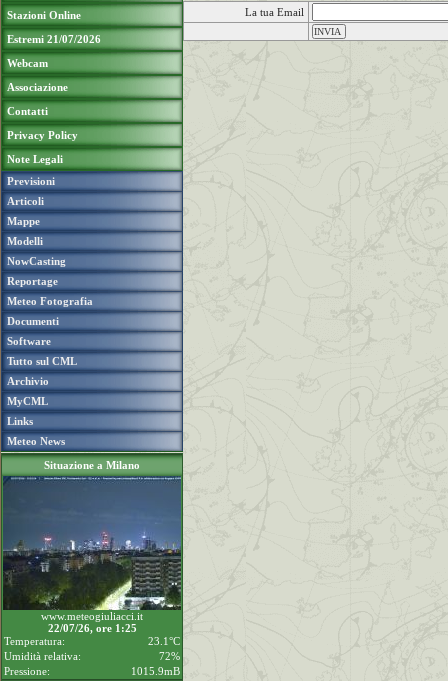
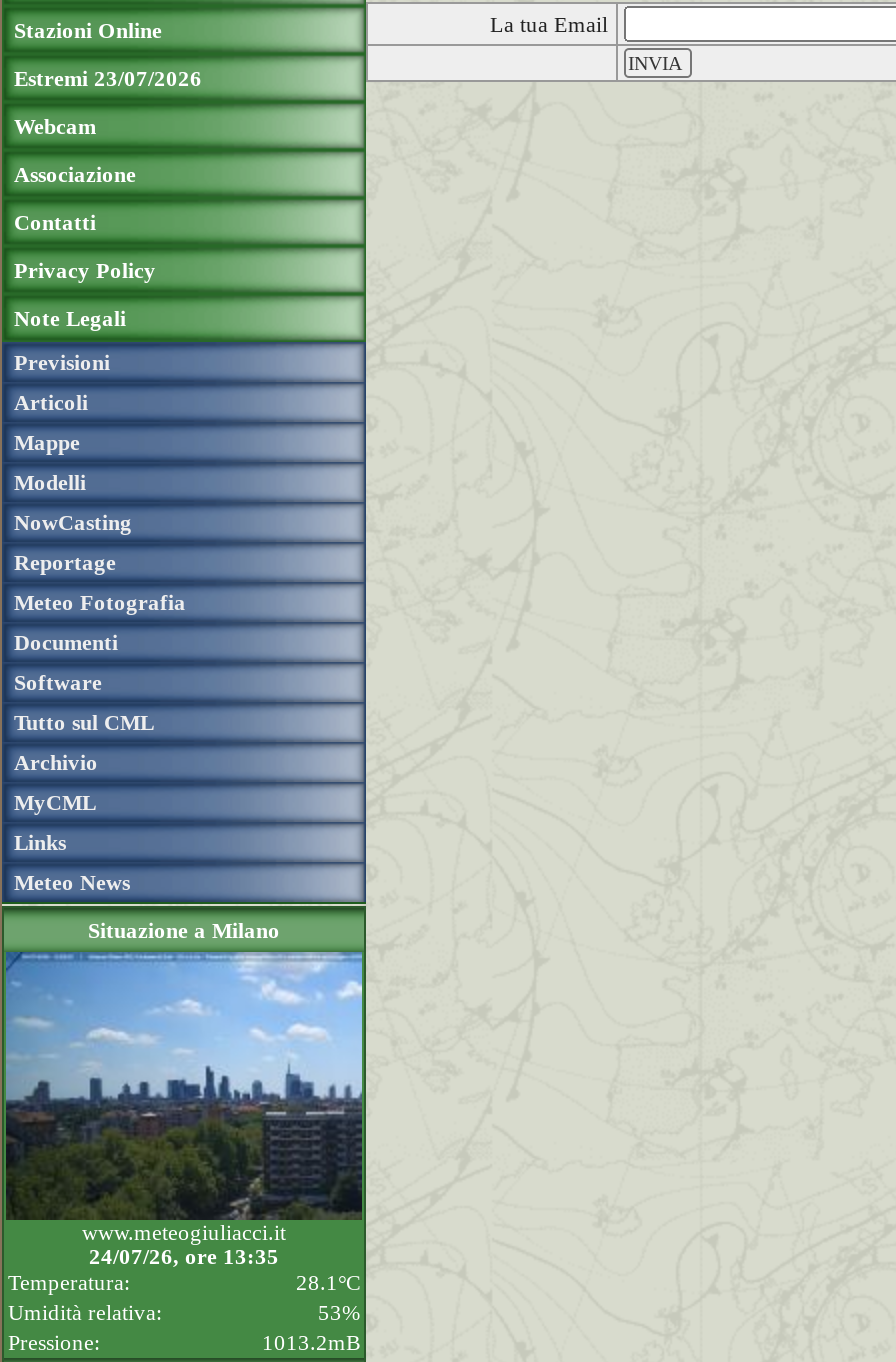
- Estremi 21/07/2026
+ Estremi 23/07/2026

- [image]
- 22/07/26, ore 1:25
+ [image]
+ 24/07/26, ore 13:35

- 23.1°C
+ 28.1°C

- 72%
+ 53%

- 1015.9mB
+ 1013.2mB
